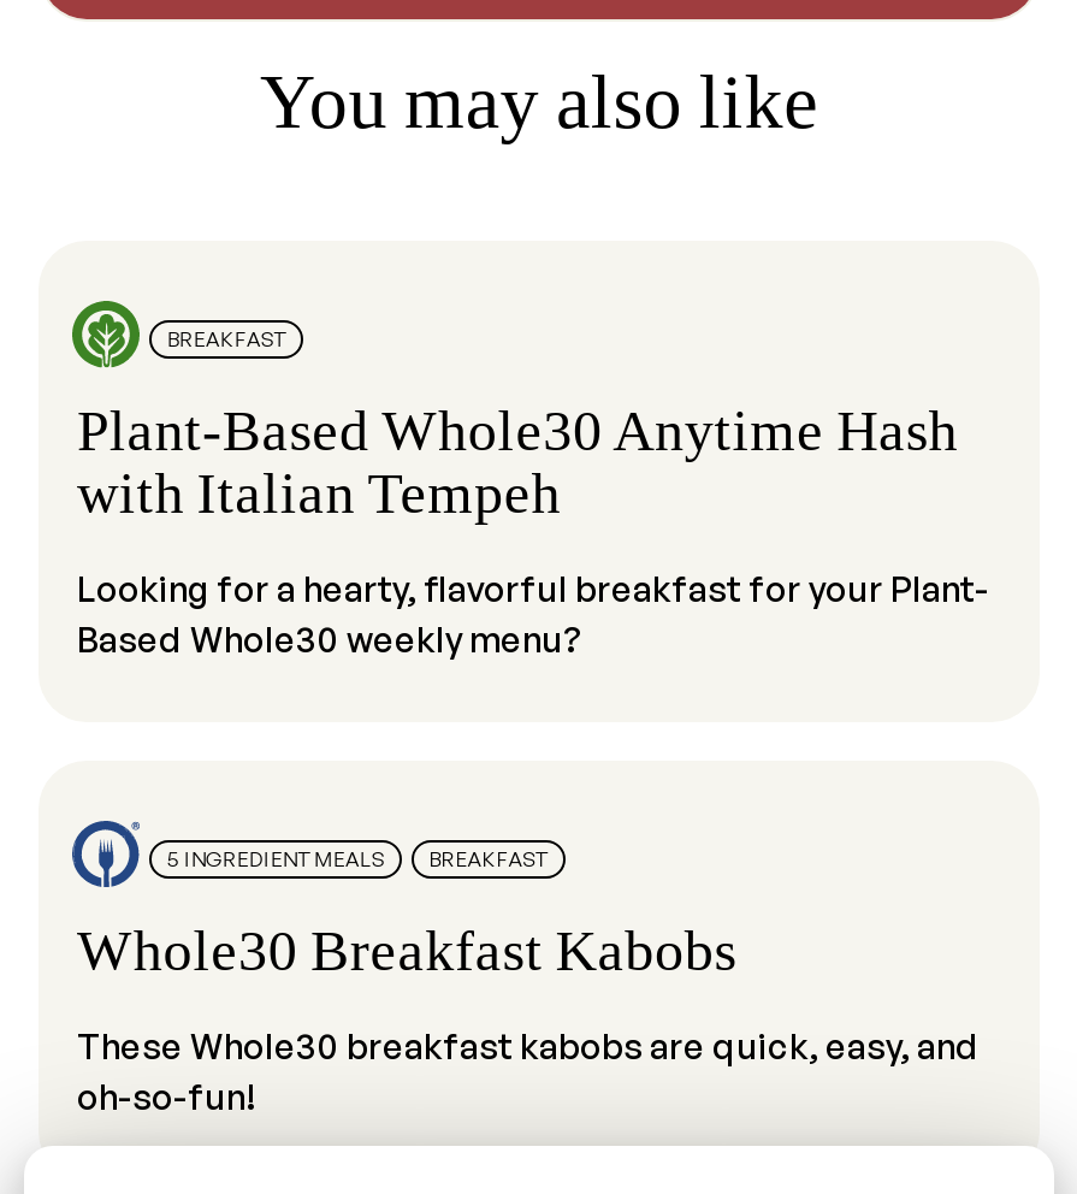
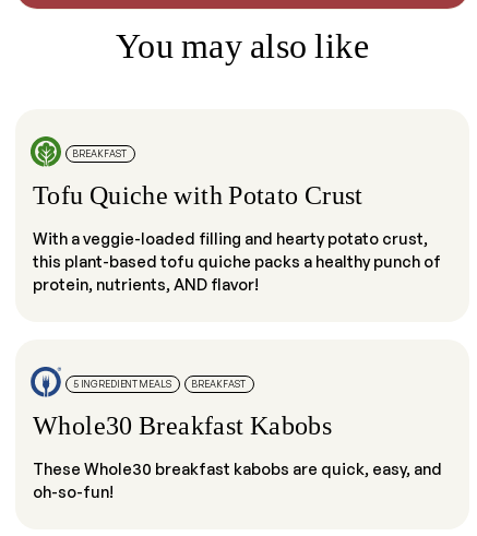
- Plant-Based Whole30 Anytime Hash
- with Italian Tempeh
+ Tofu Quiche with Potato Crust

- Looking for a hearty, flavorful breakfast for your Plant-
- Based Whole30 weekly menu?
+ With a veggie-loaded filling and hearty potato crust,
+ this plant-based tofu quiche packs a healthy punch of
+ protein, nutrients, AND flavor!
